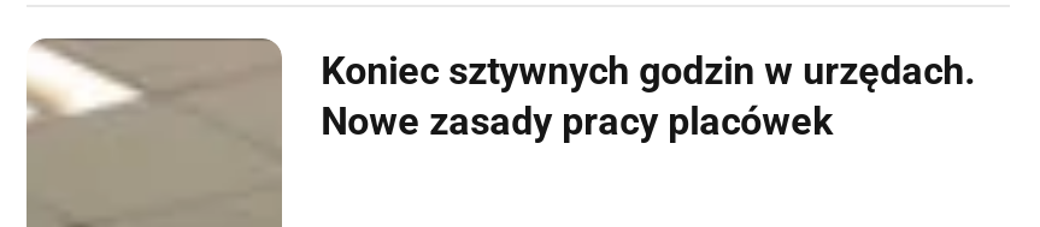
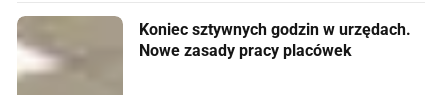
- [image]
+ [image]
